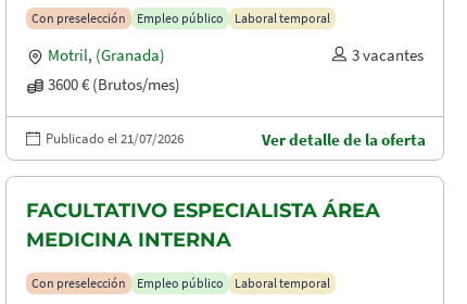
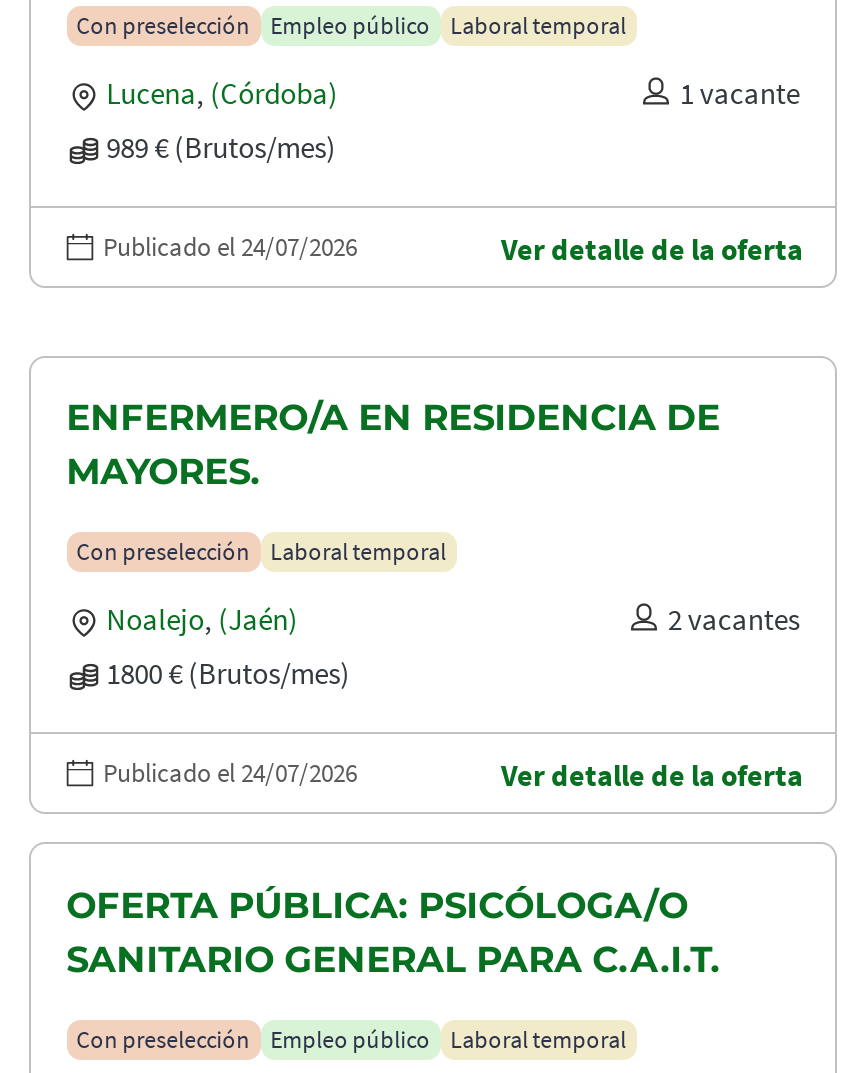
- Motril, (Granada)
- 3 vacantes
- 3600 € (Brutos/mes)
+ Lucena, (Córdoba)
+ 1 vacante
+ 989 € (Brutos/mes)

- Publicado el 21/07/2026
+ Publicado el 24/07/2026

- FACULTATIVO ESPECIALISTA ÁREA
- MEDICINA INTERNA
+ ENFERMERO/A EN RESIDENCIA DE
+ MAYORES.
+ Con preselección
+ Laboral temporal
+ Noalejo, (Jaén)
+ 2 vacantes
+ 1800 € (Brutos/mes)
+ Publicado el 24/07/2026
+ Ver detalle de la oferta
+ OFERTA PÚBLICA: PSICÓLOGA/O
+ SANITARIO GENERAL PARA C.A.I.T.
